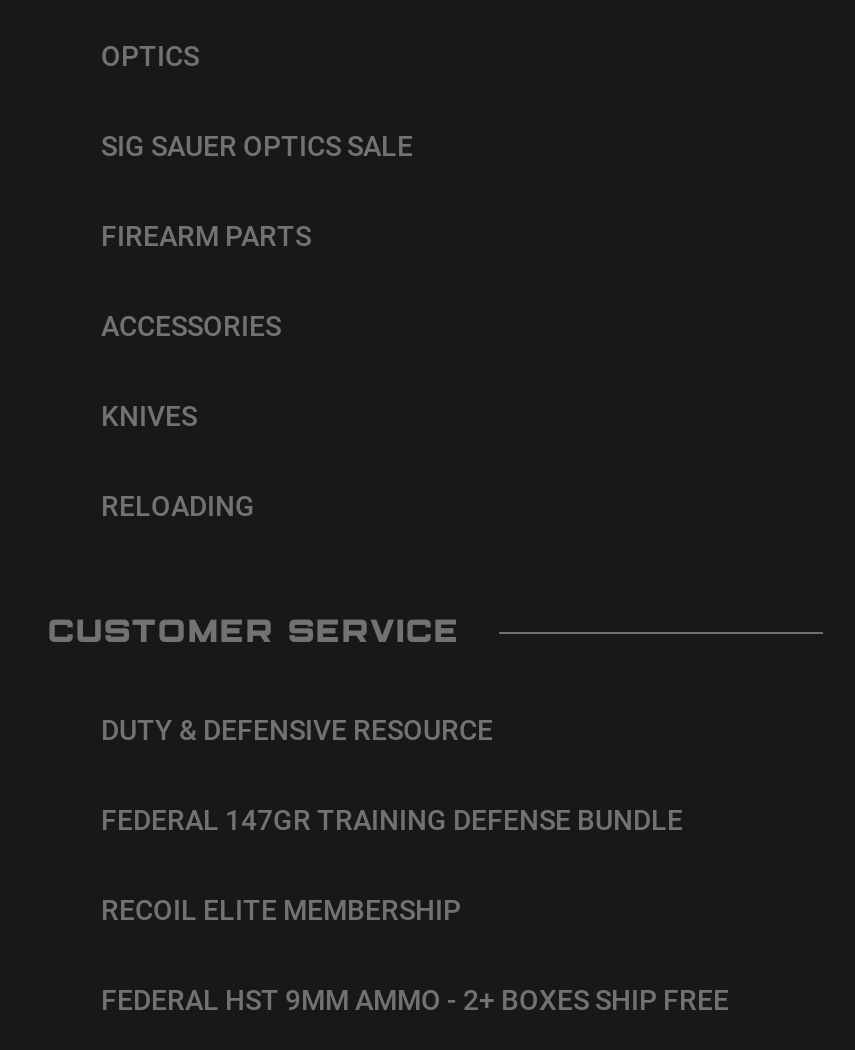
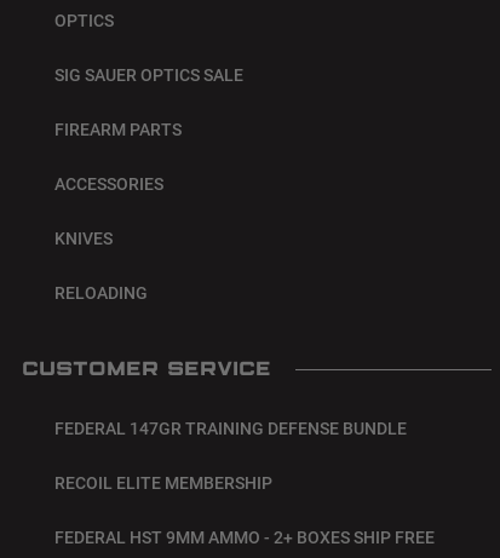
- DUTY & DEFENSIVE RESOURCE
